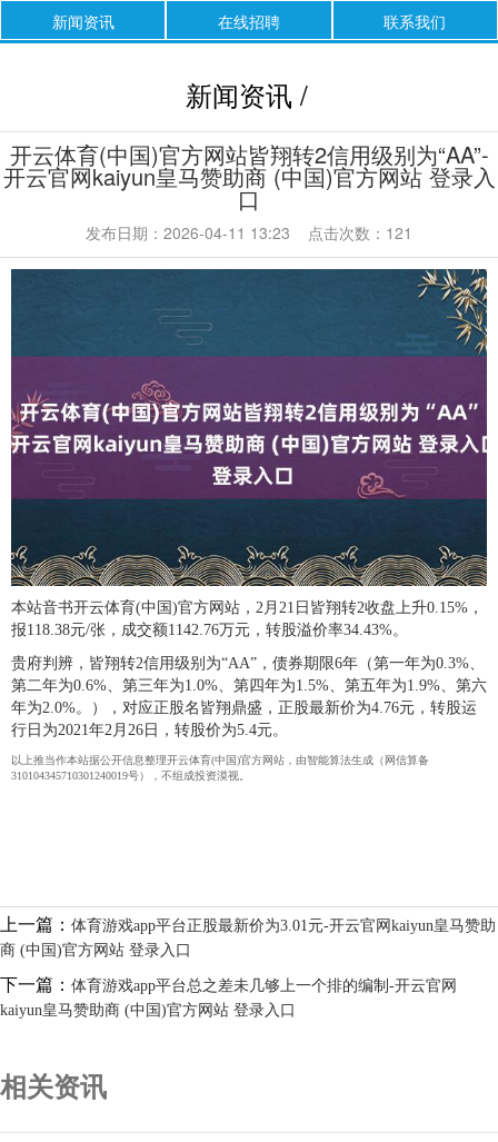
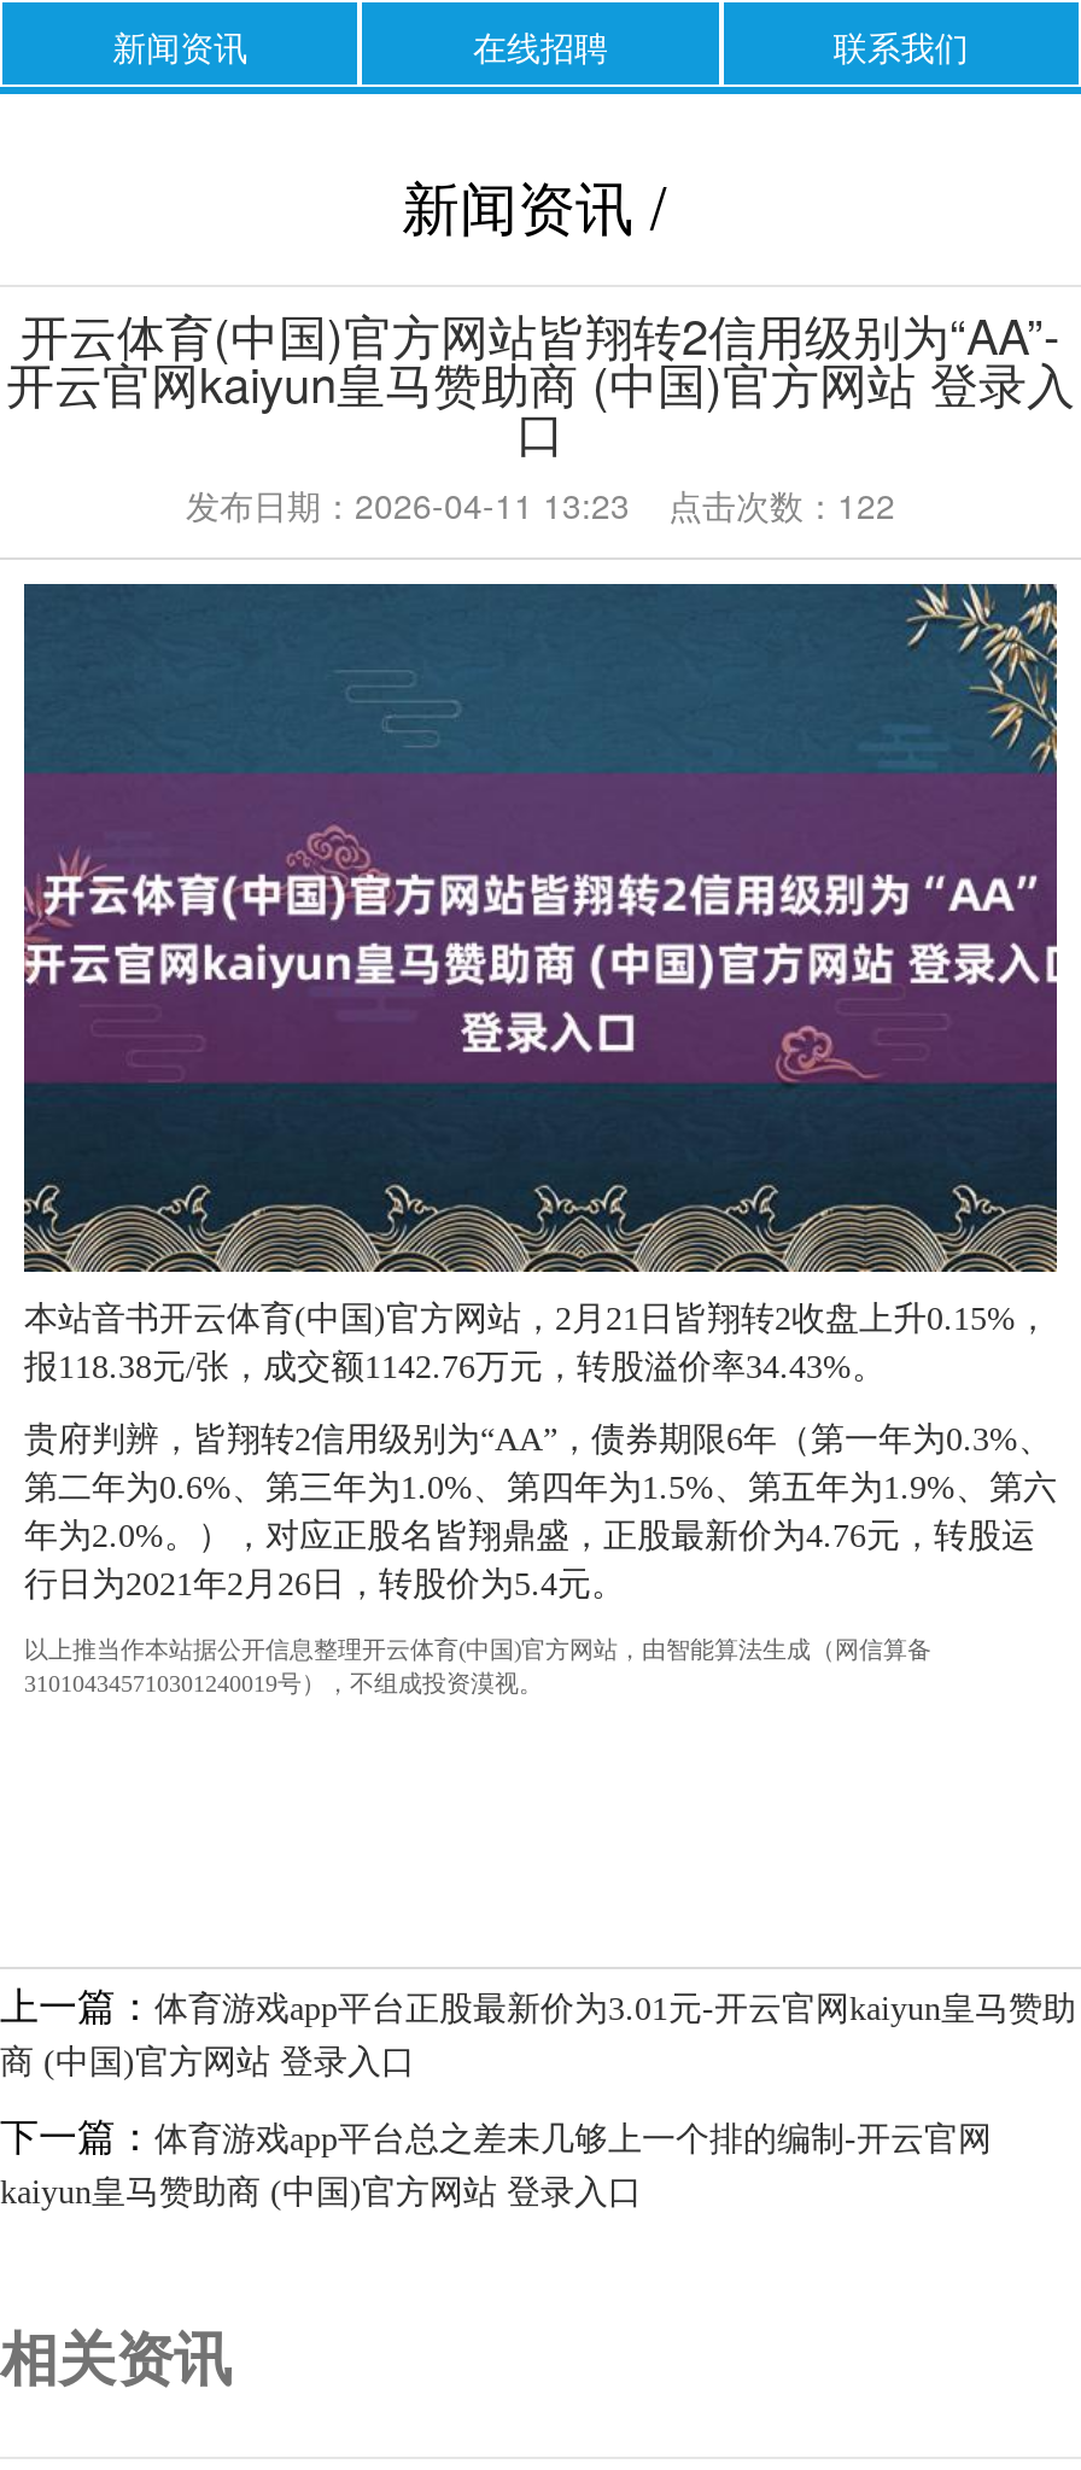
- 发布日期：2026-04-11 13:23 点击次数：121
+ 发布日期：2026-04-11 13:23 点击次数：122
